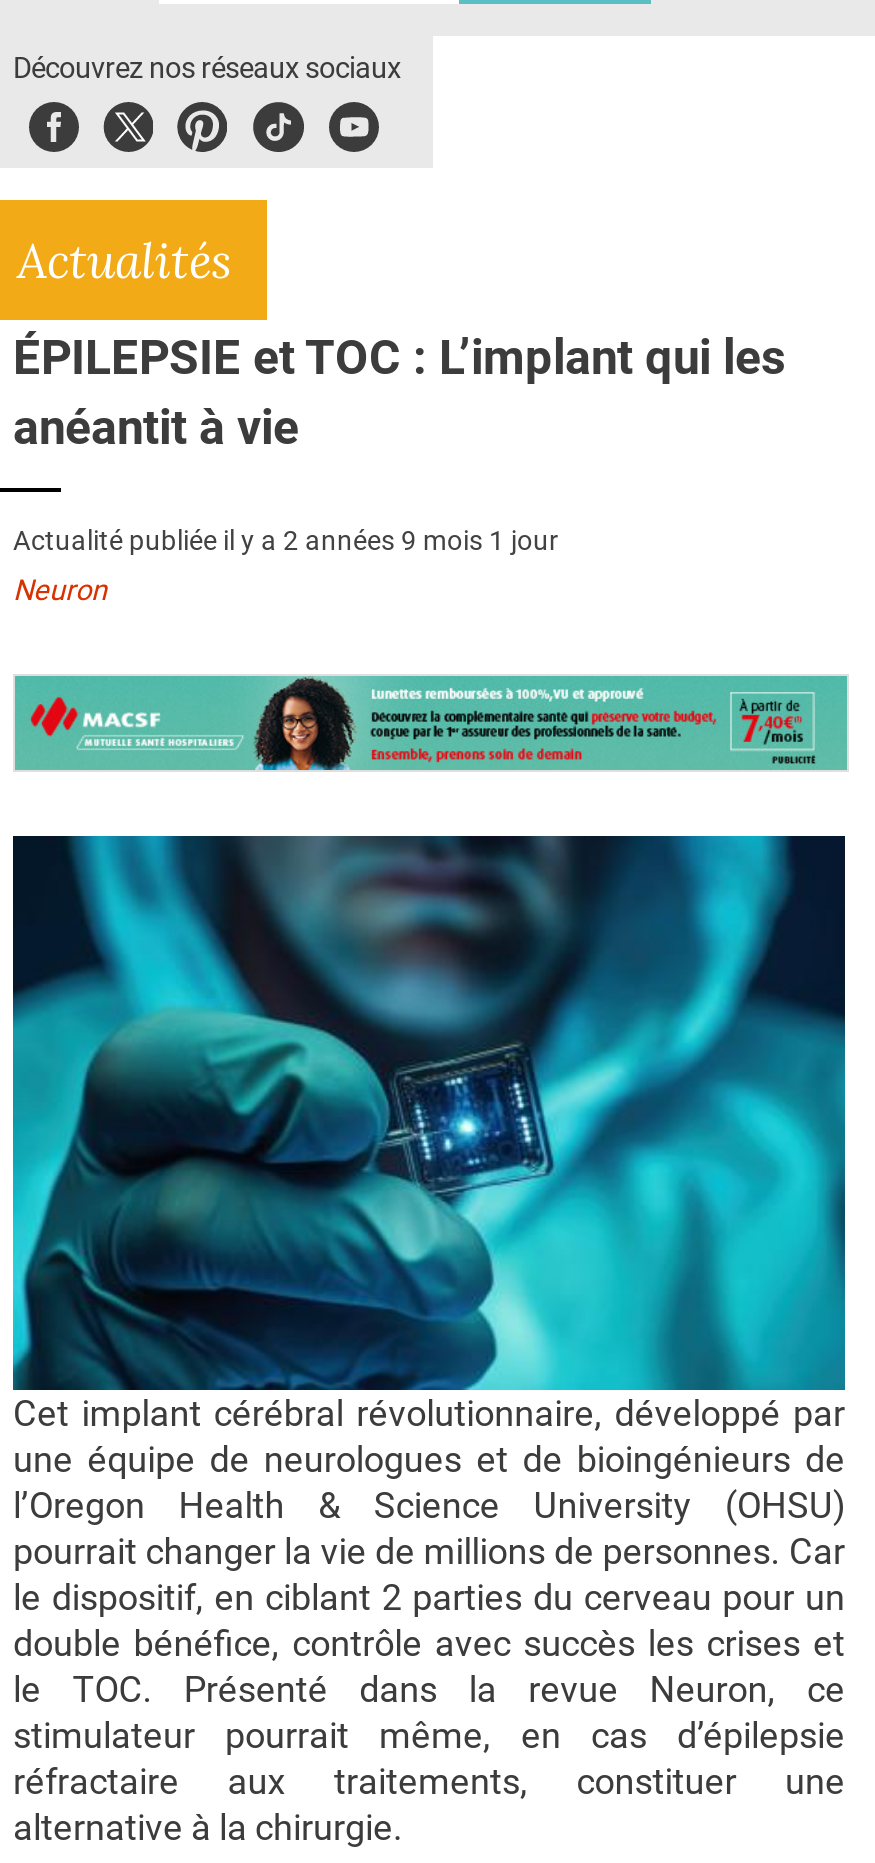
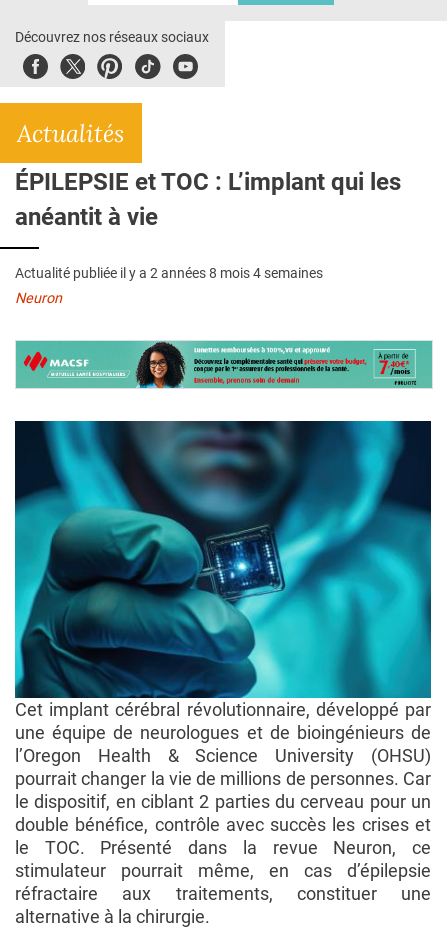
- Actualité publiée il y a 2 années 9 mois 1 jour
+ Actualité publiée il y a 2 années 8 mois 4 semaines
